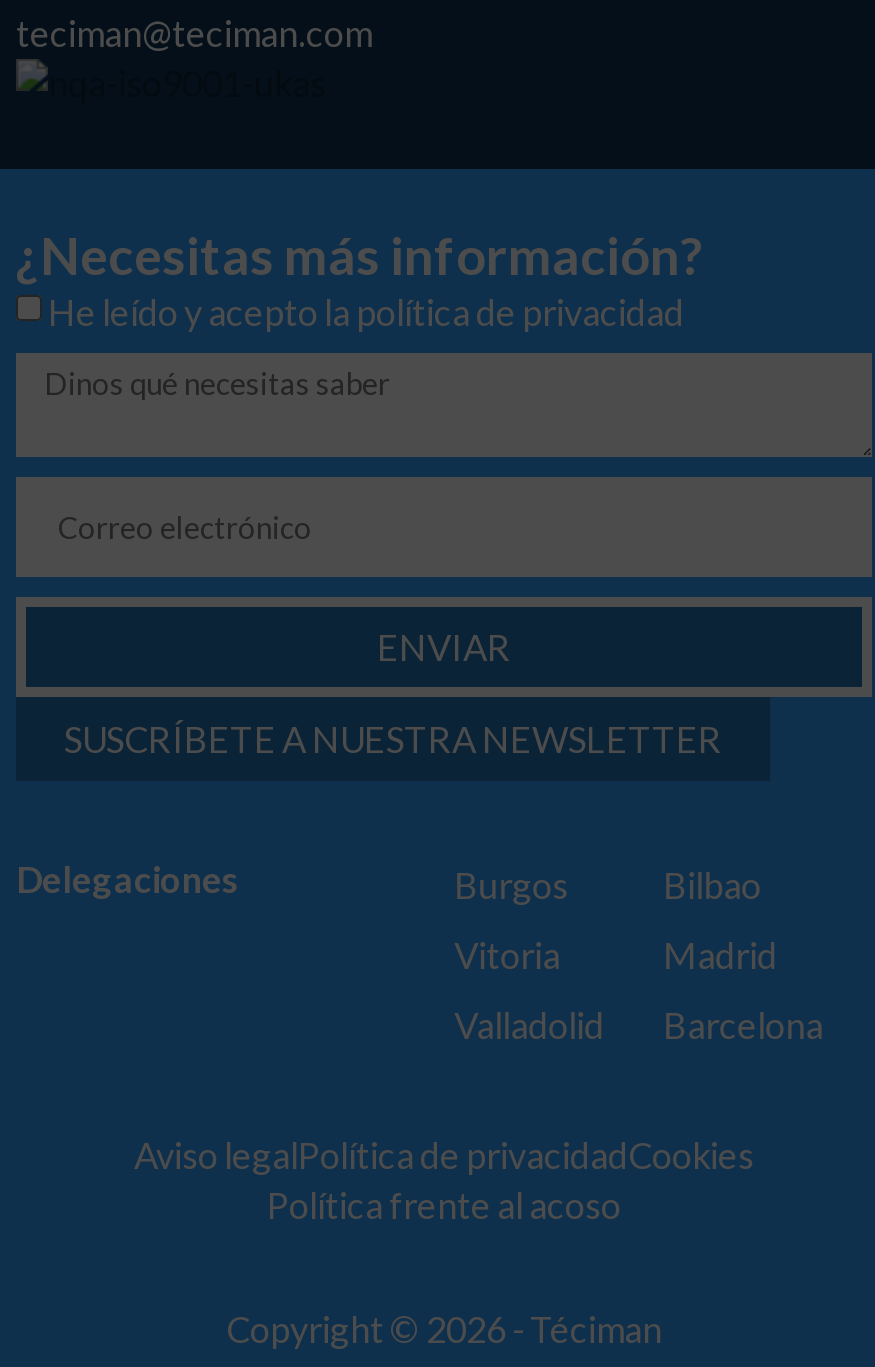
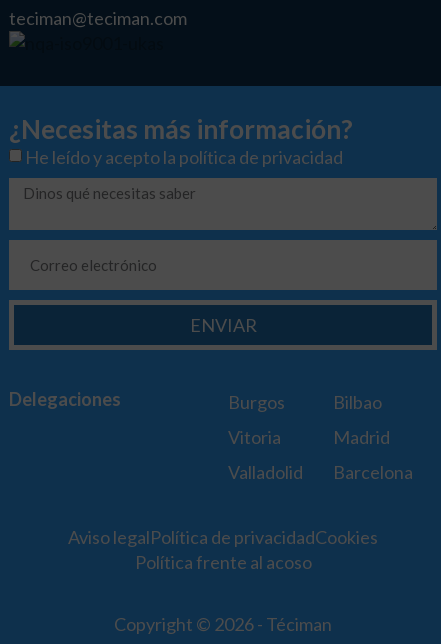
- SUSCRÍBETE A NUESTRA NEWSLETTER
